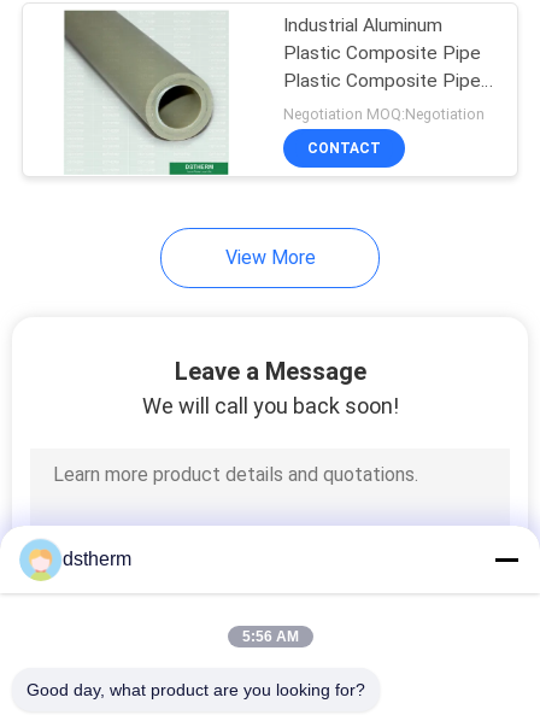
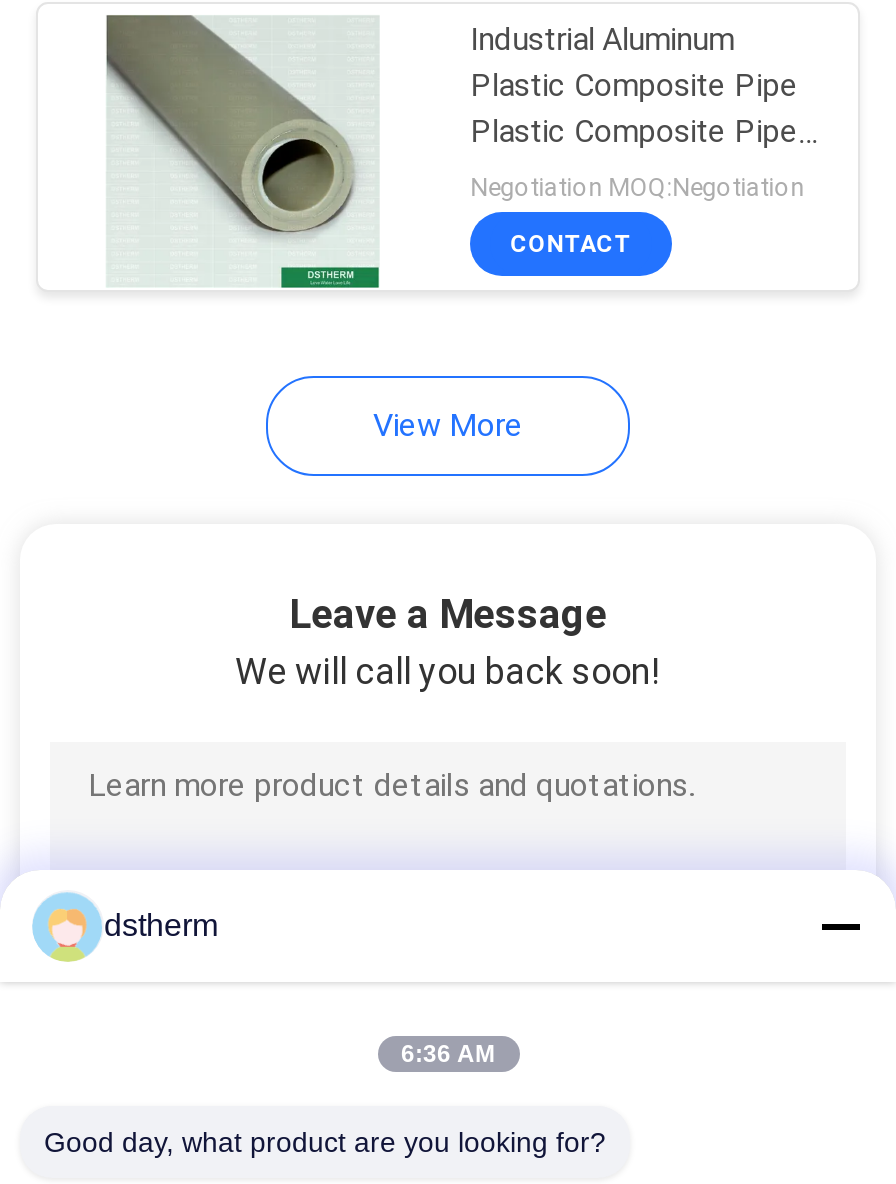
- 5:56 AM
+ 6:36 AM
